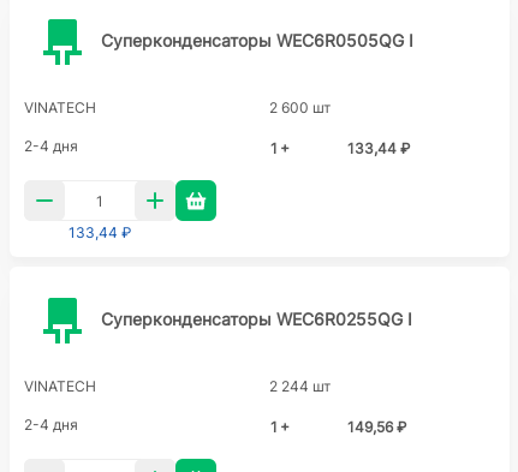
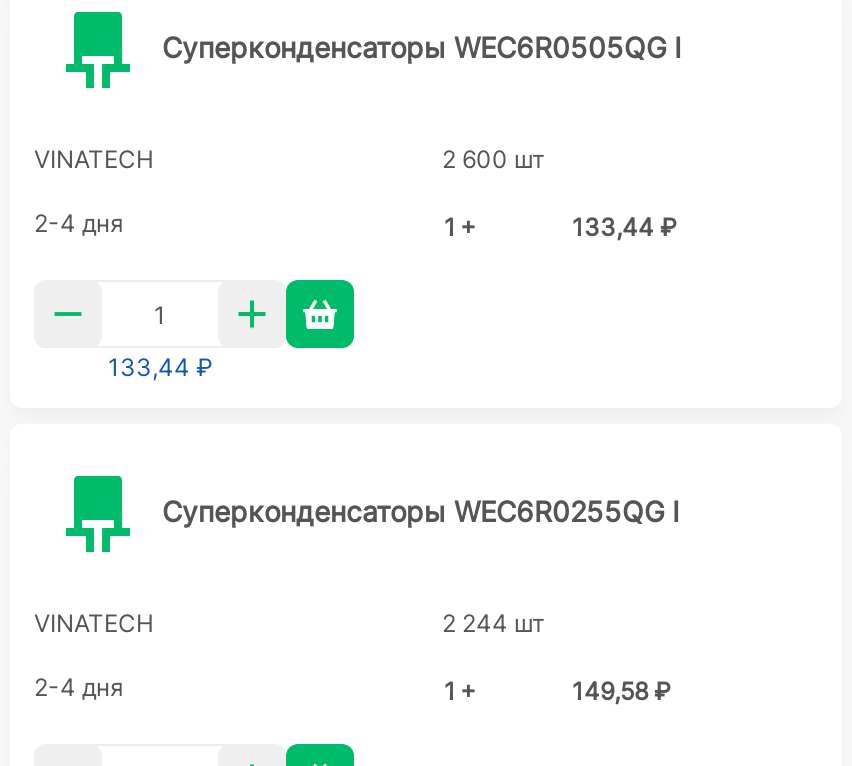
- 149,56 ₽
+ 149,58 ₽
